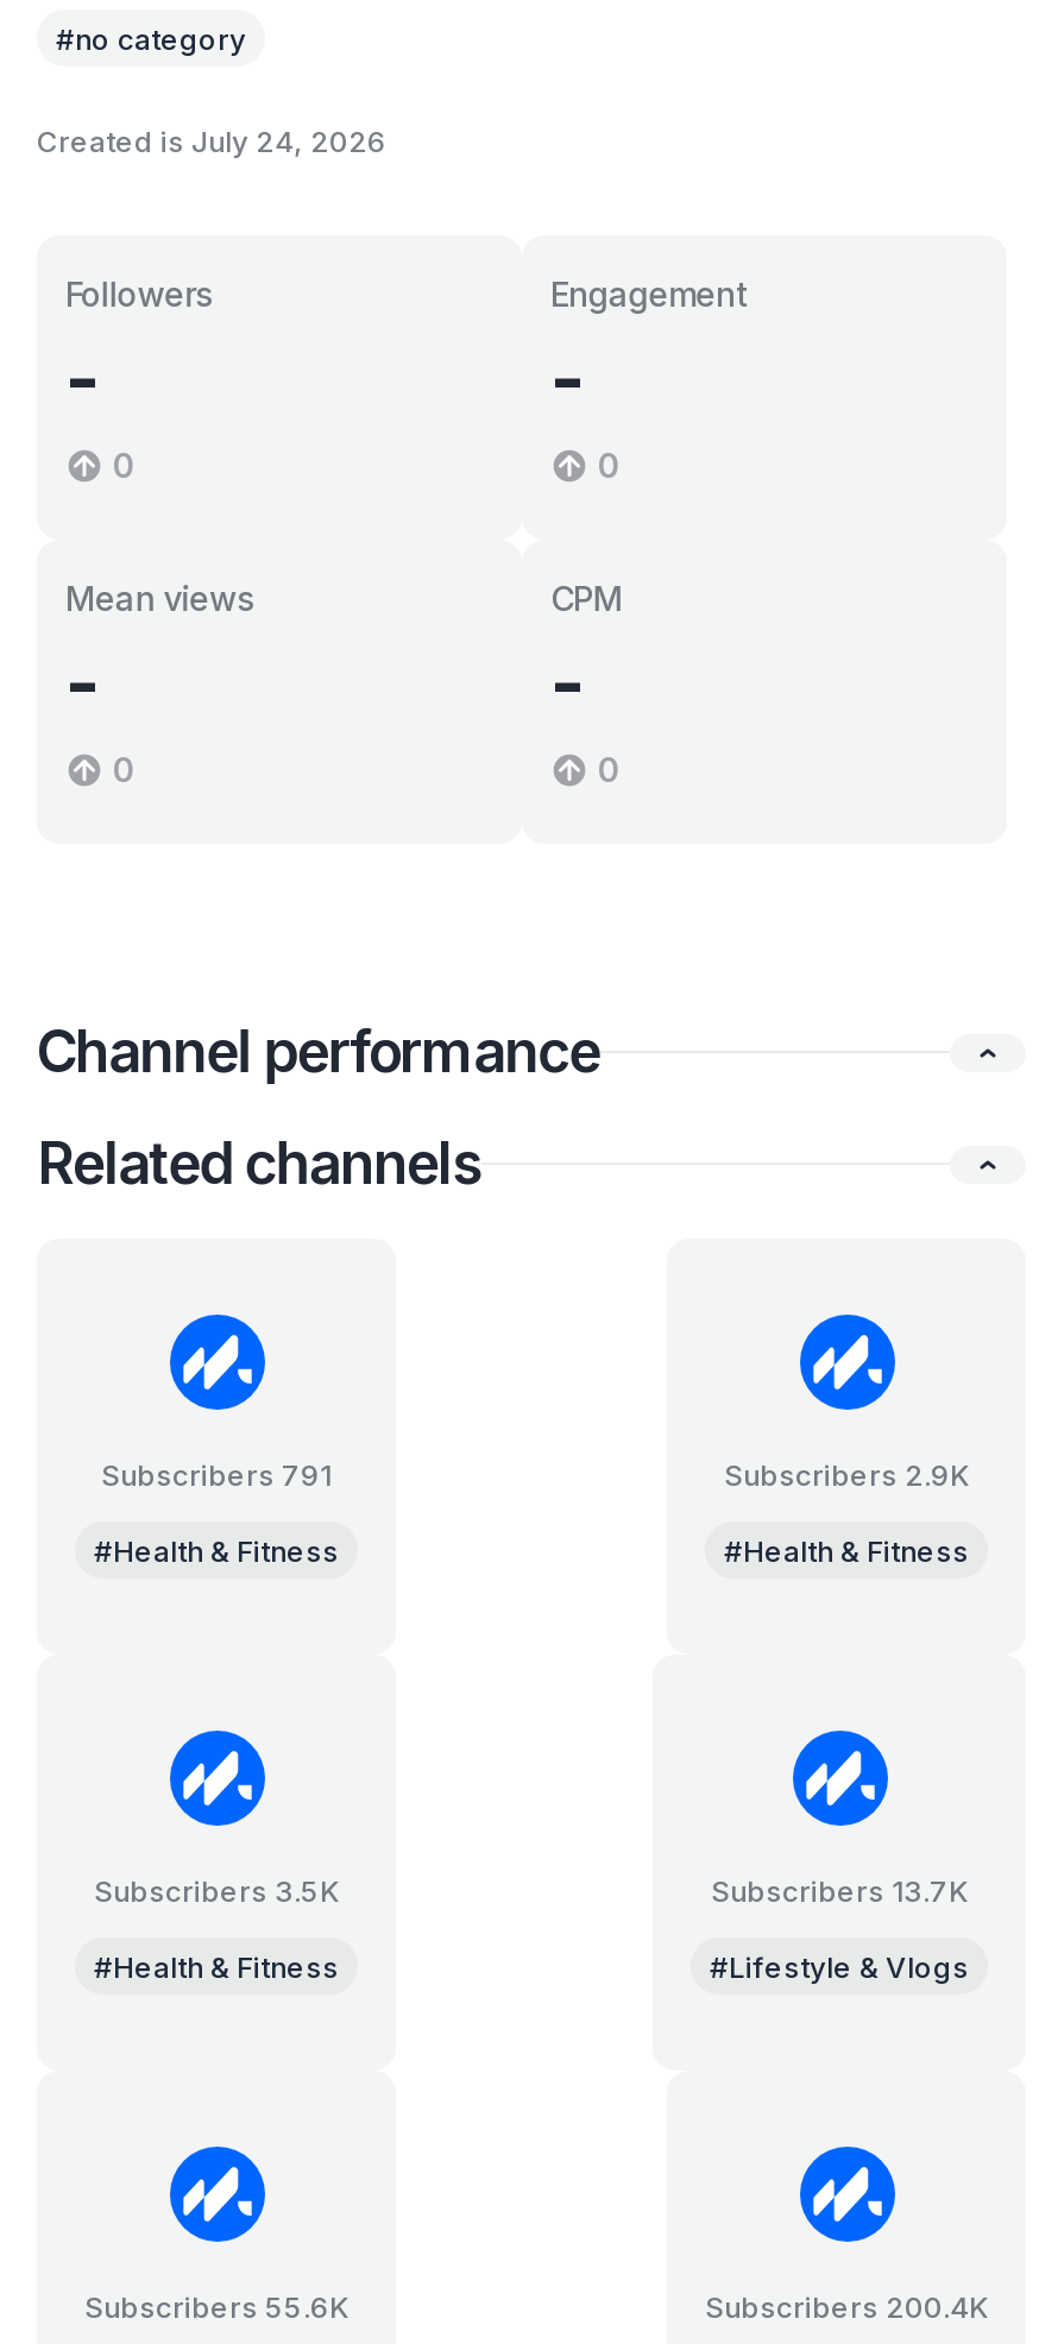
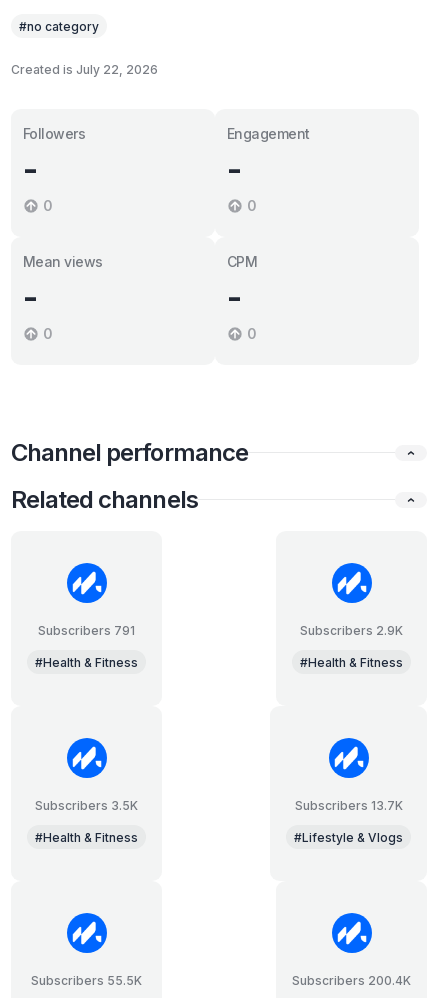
- Created is July 24, 2026
+ Created is July 22, 2026

- Subscribers 55.6K
+ Subscribers 55.5K
